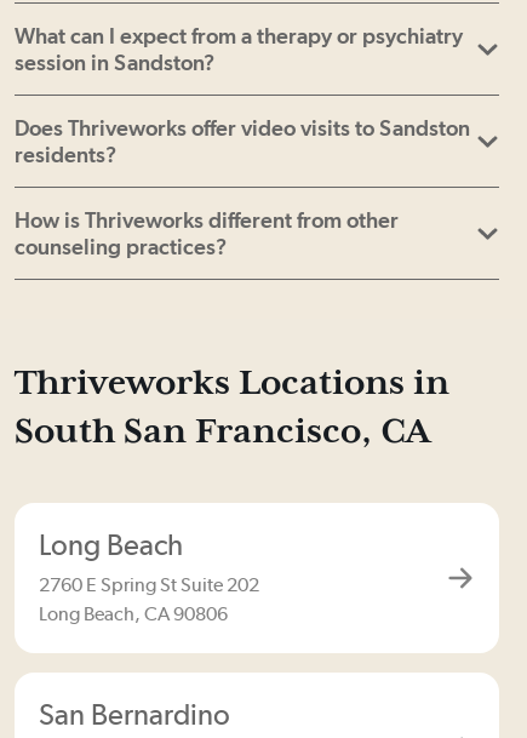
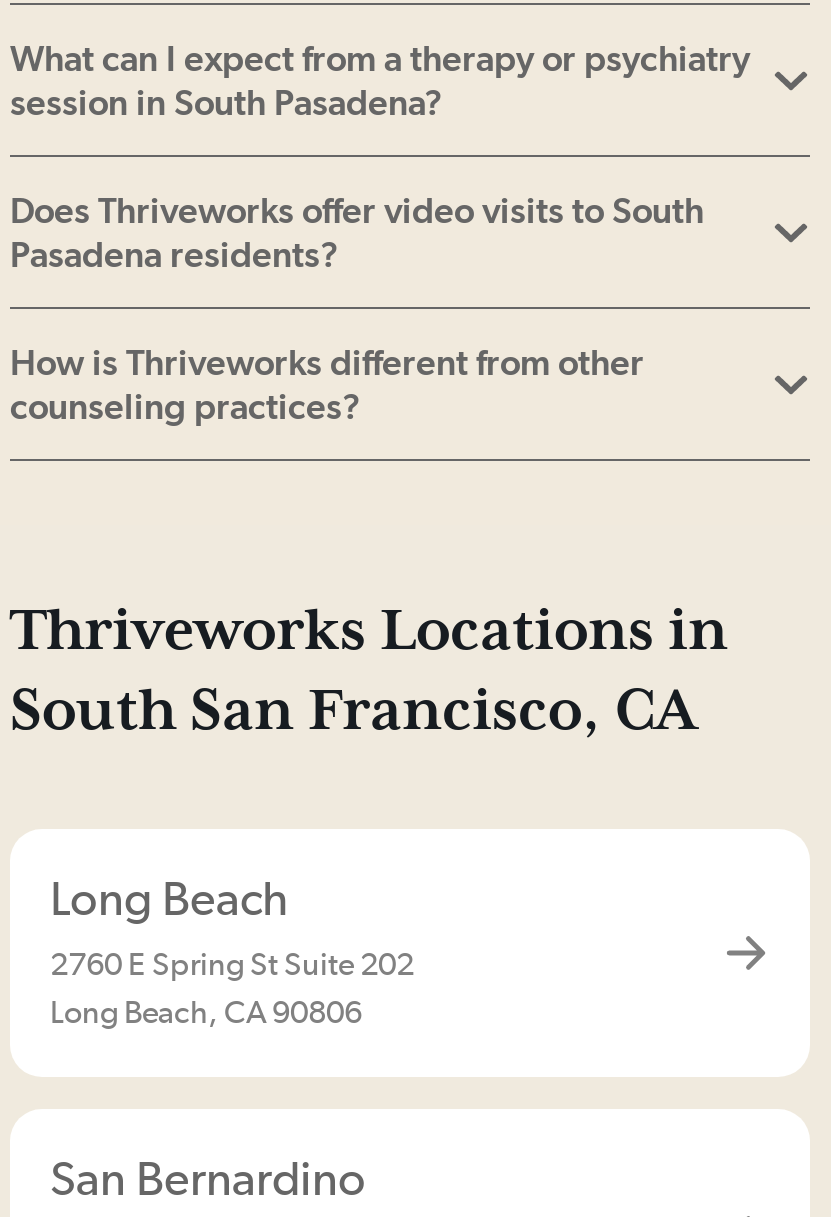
- session in Sandston?
+ session in South Pasadena?

- Does Thriveworks offer video visits to Sandston
- residents?
+ Does Thriveworks offer video visits to South
+ Pasadena residents?
